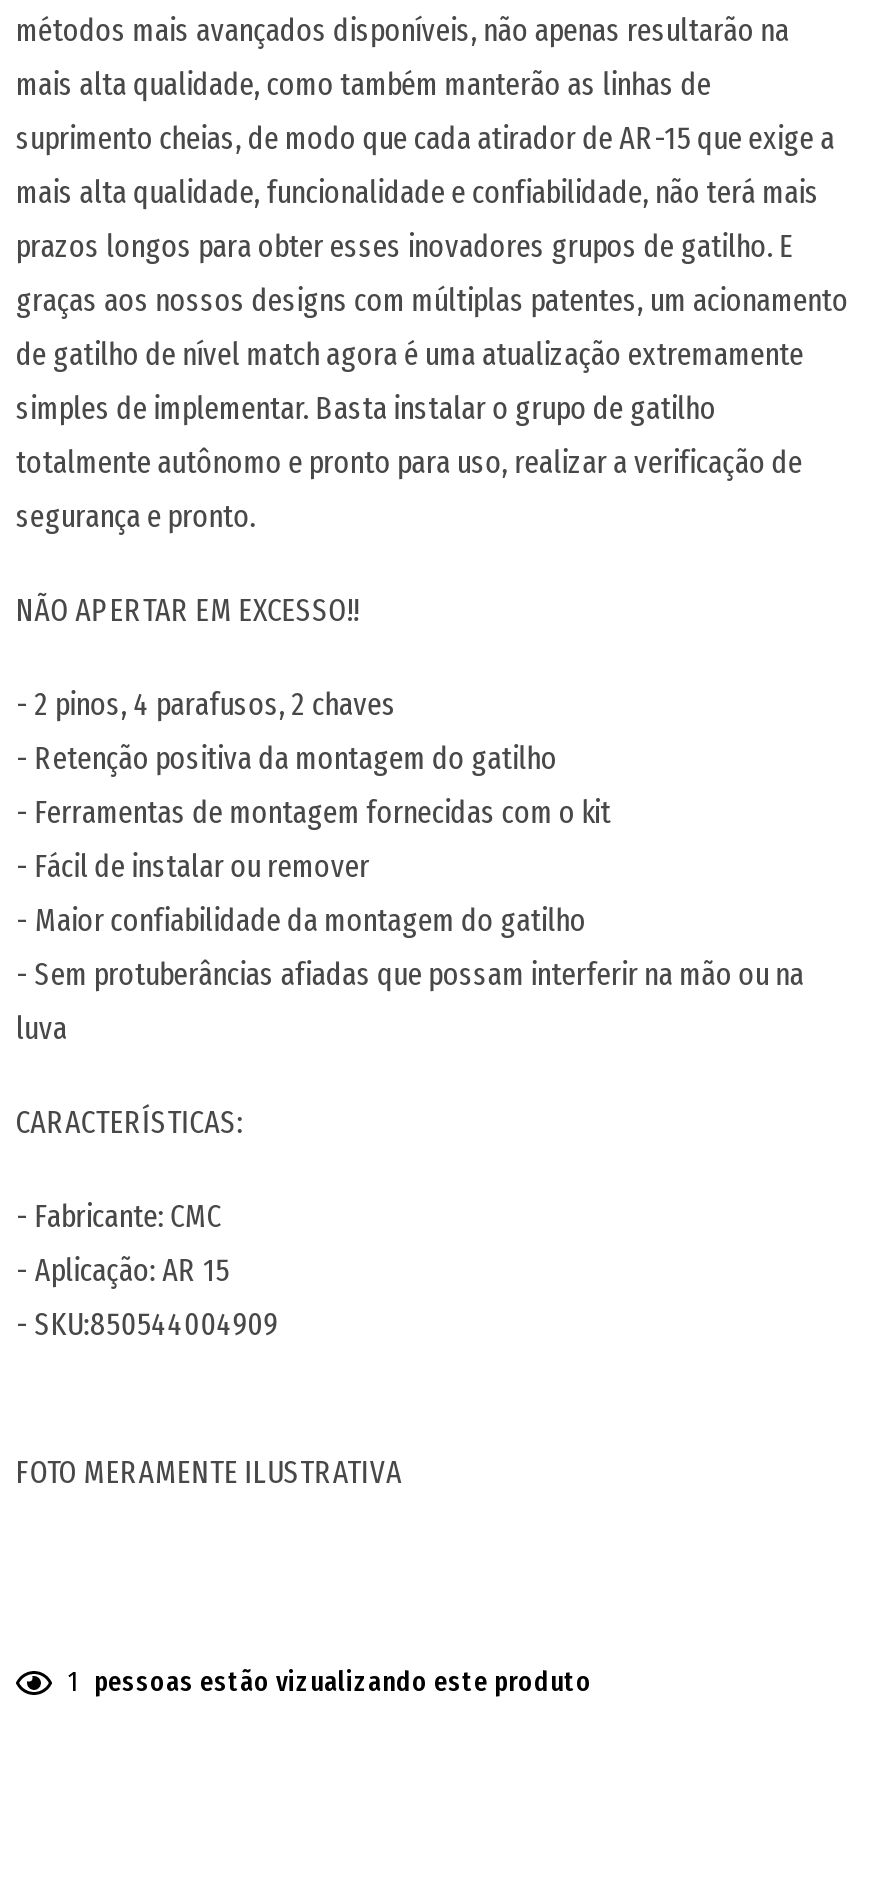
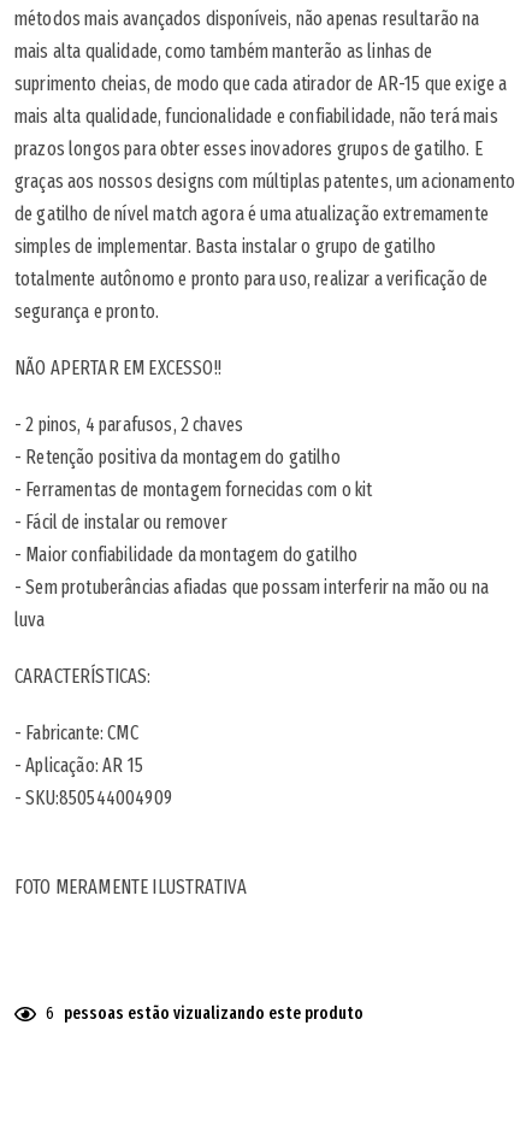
- 1 pessoas estão vizualizando este produto
+ 6 pessoas estão vizualizando este produto
